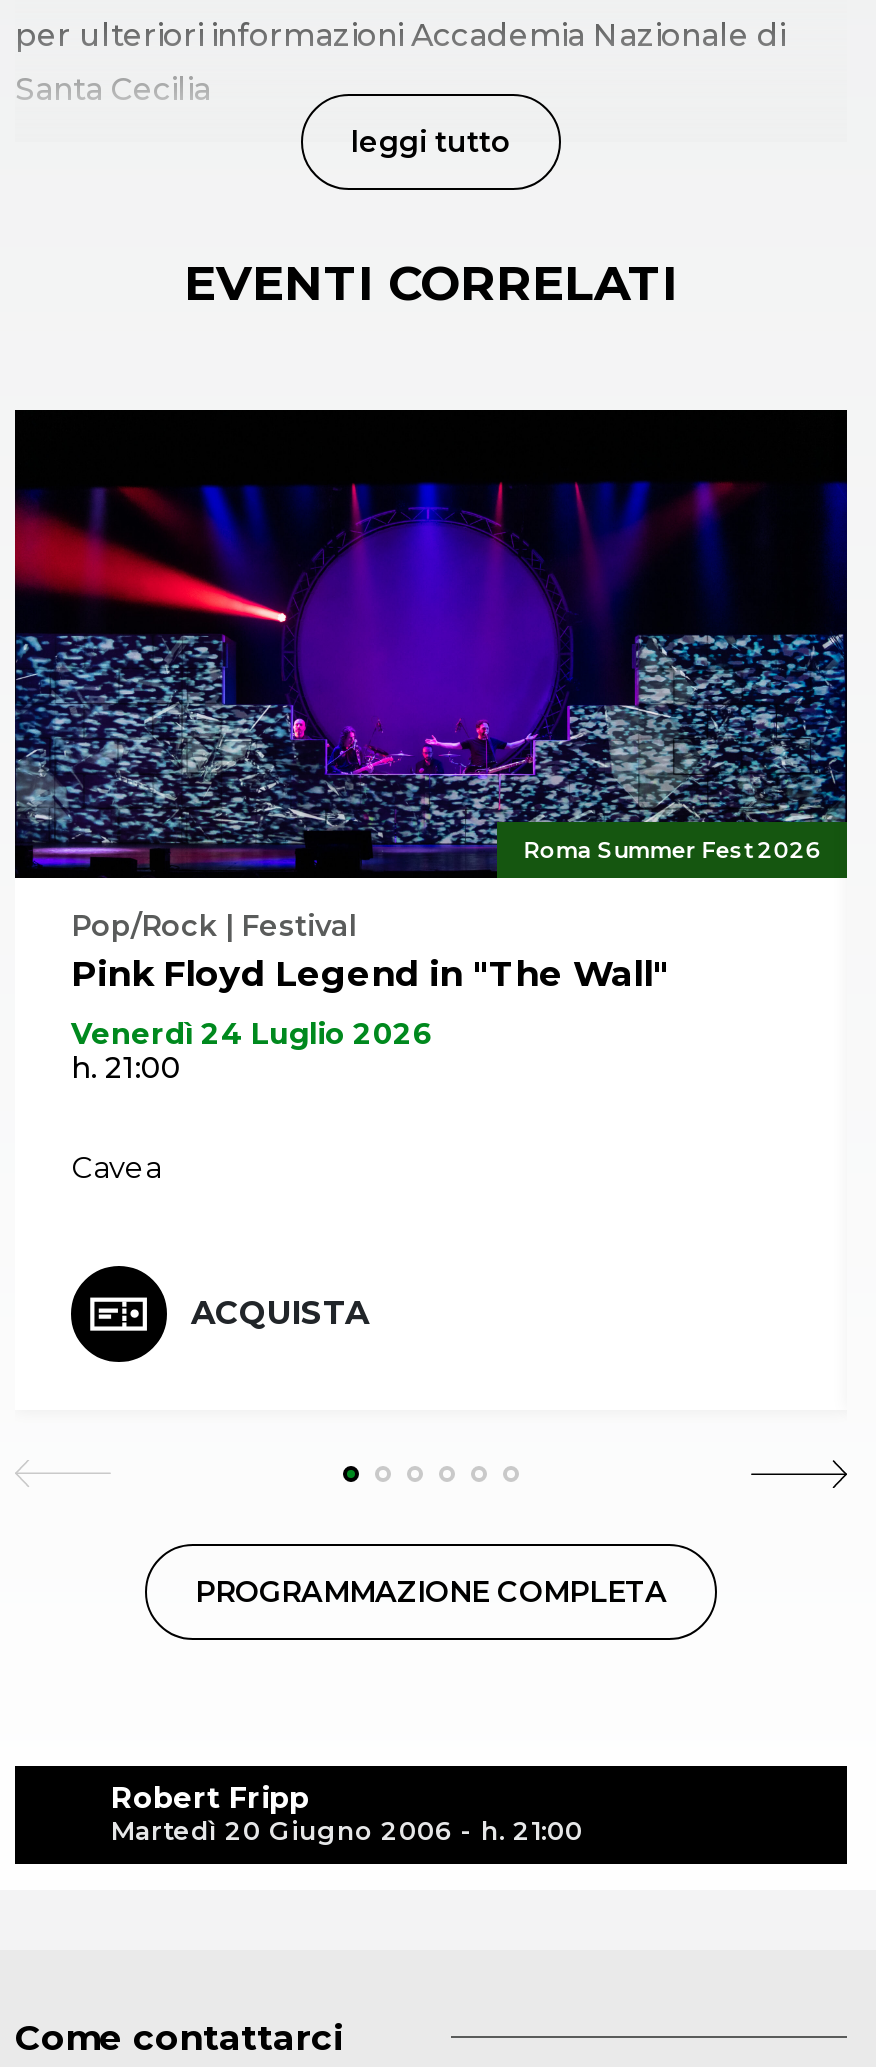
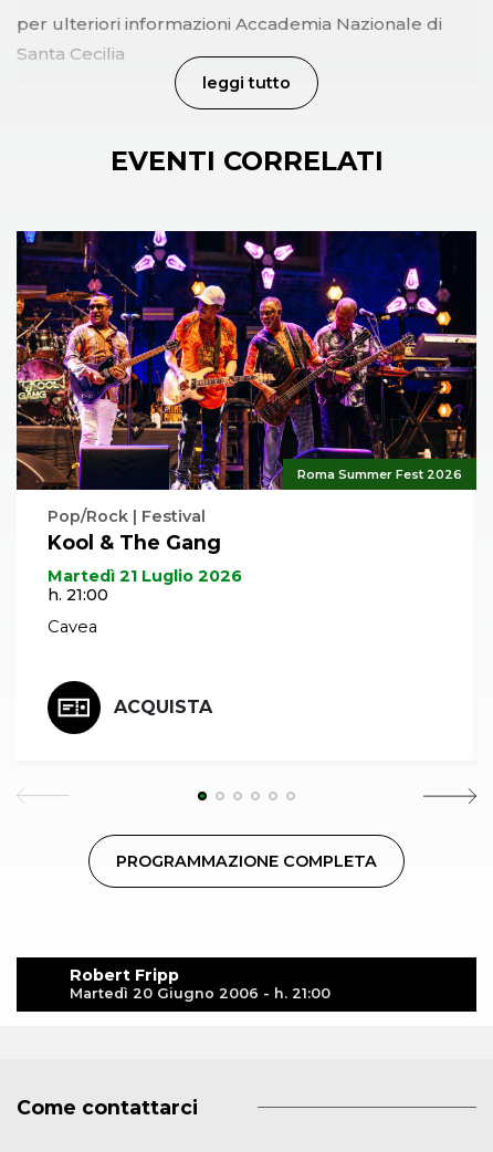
- [image]
- Pink Floyd Legend in "The Wall"
+ [image]
+ Kool & The Gang

- Venerdì 24 Luglio 2026
+ Martedì 21 Luglio 2026
